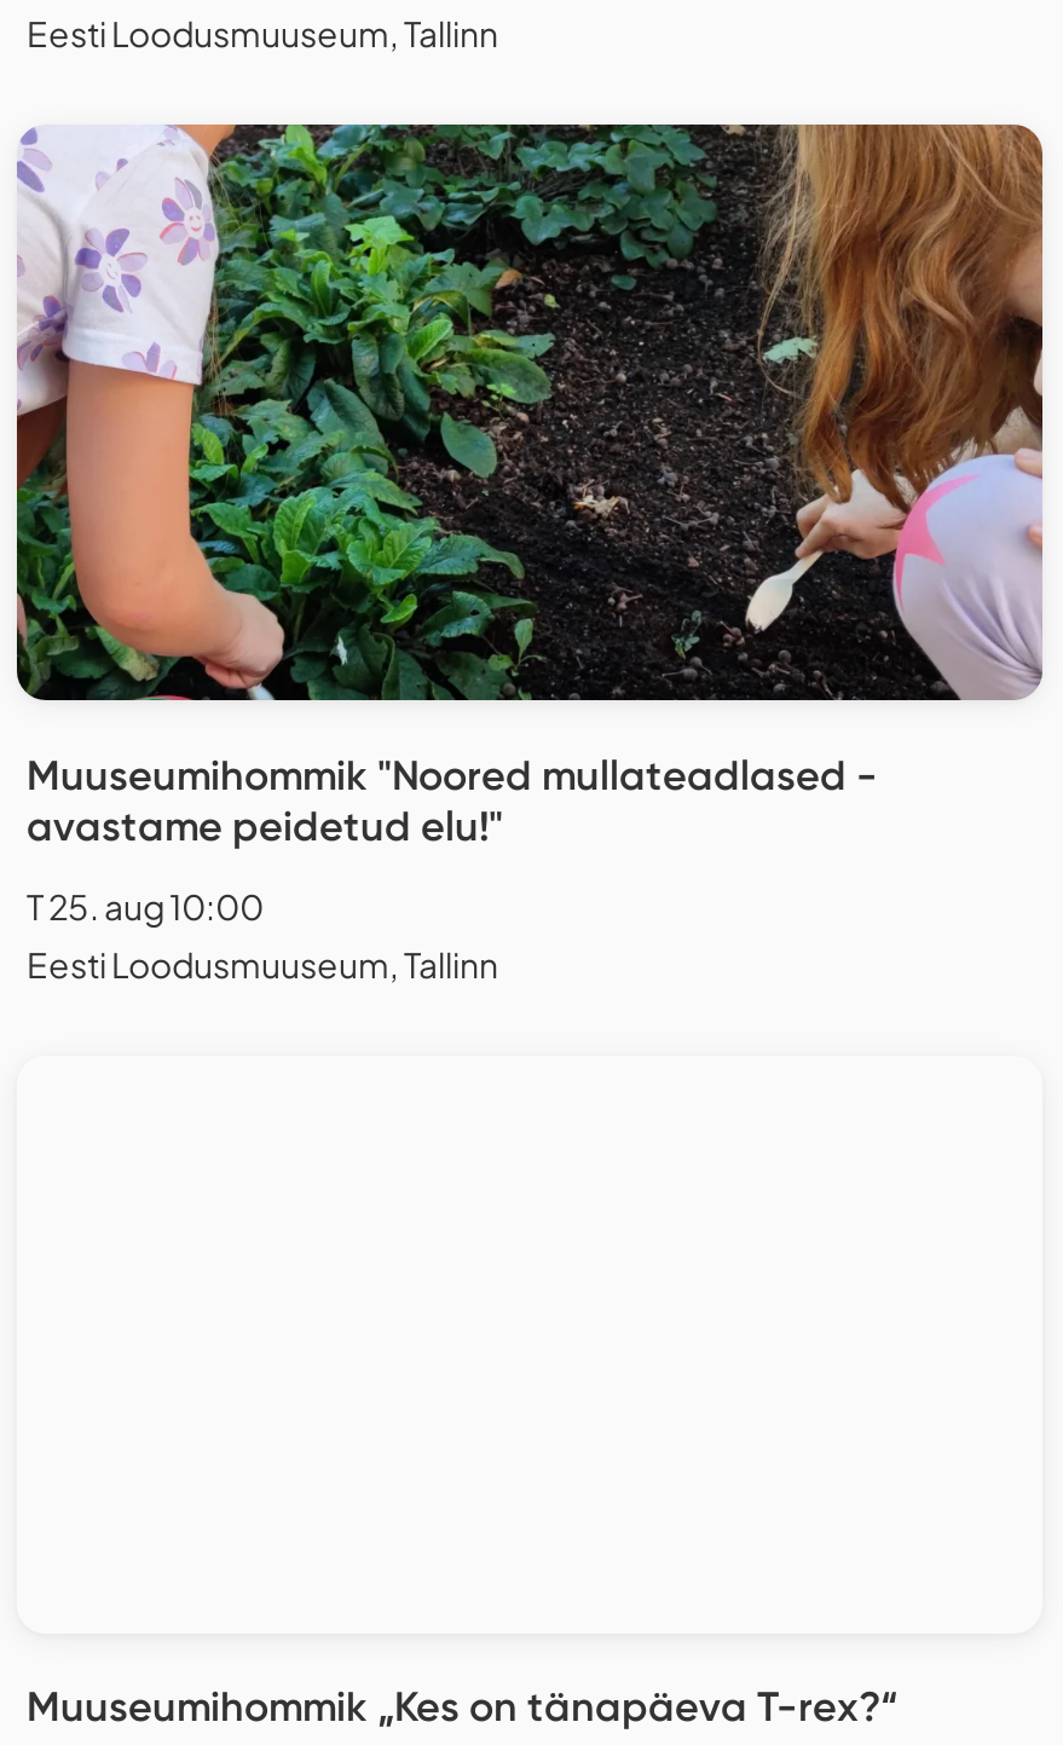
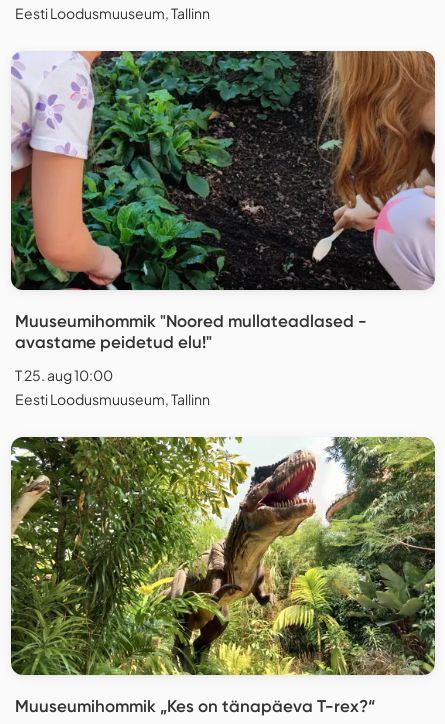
+ [image]
